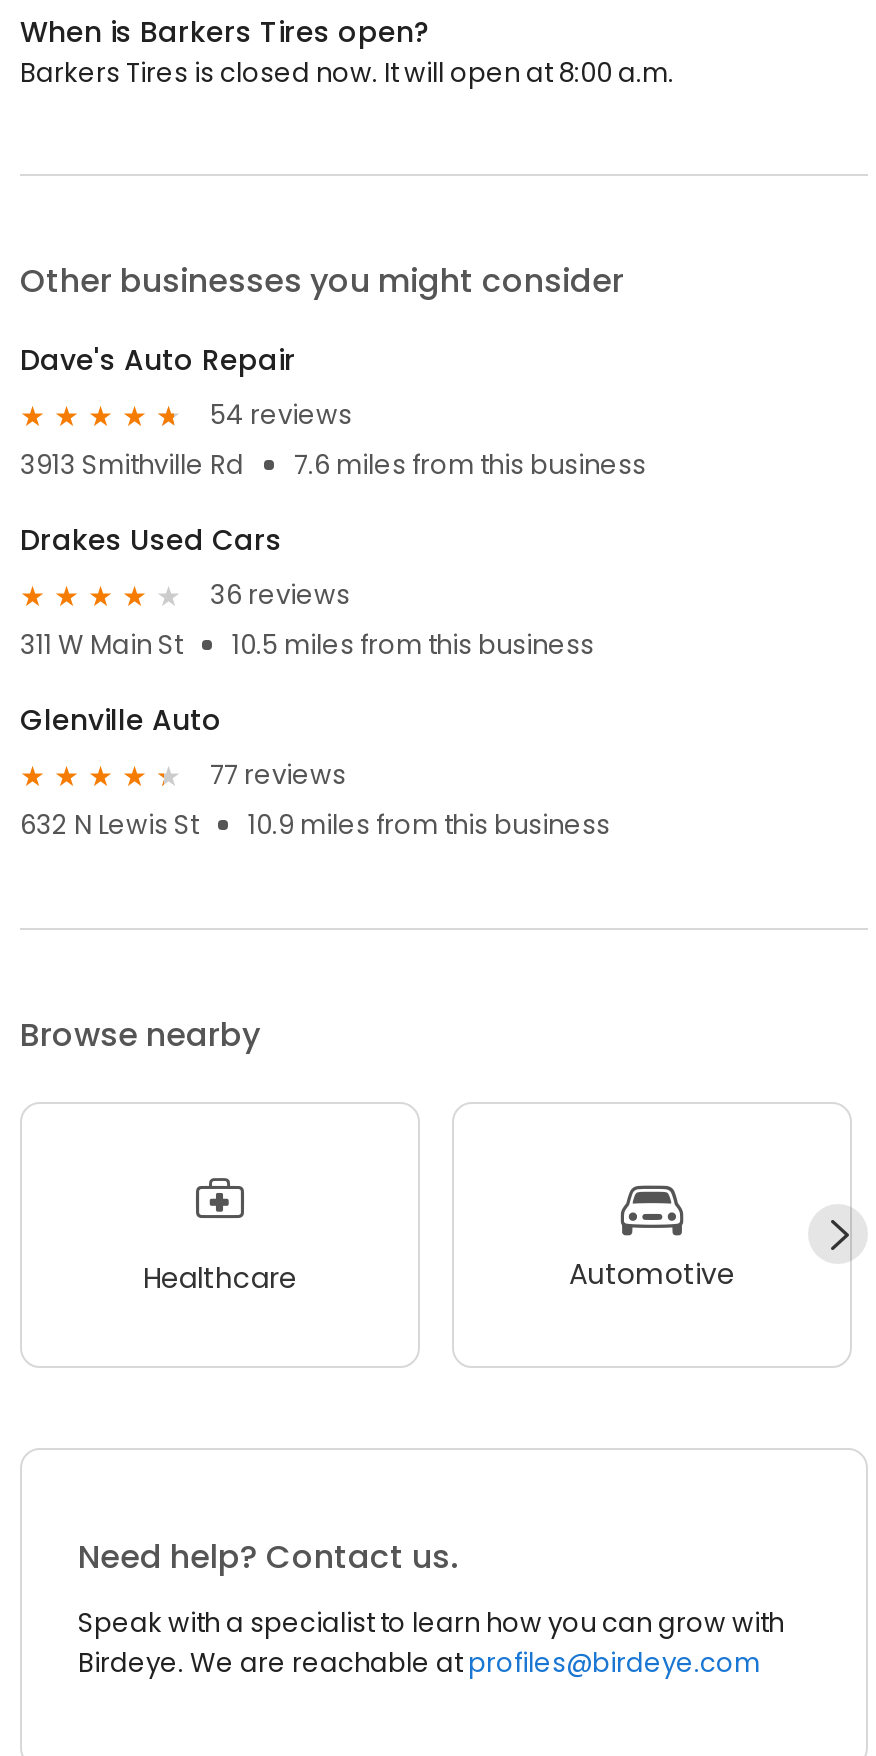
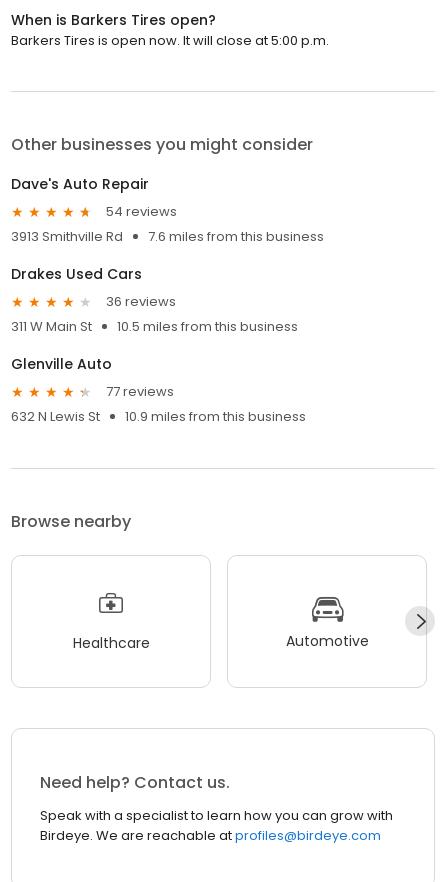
- Barkers Tires is closed now. It will open at 8:00 a.m.
+ Barkers Tires is open now. It will close at 5:00 p.m.
